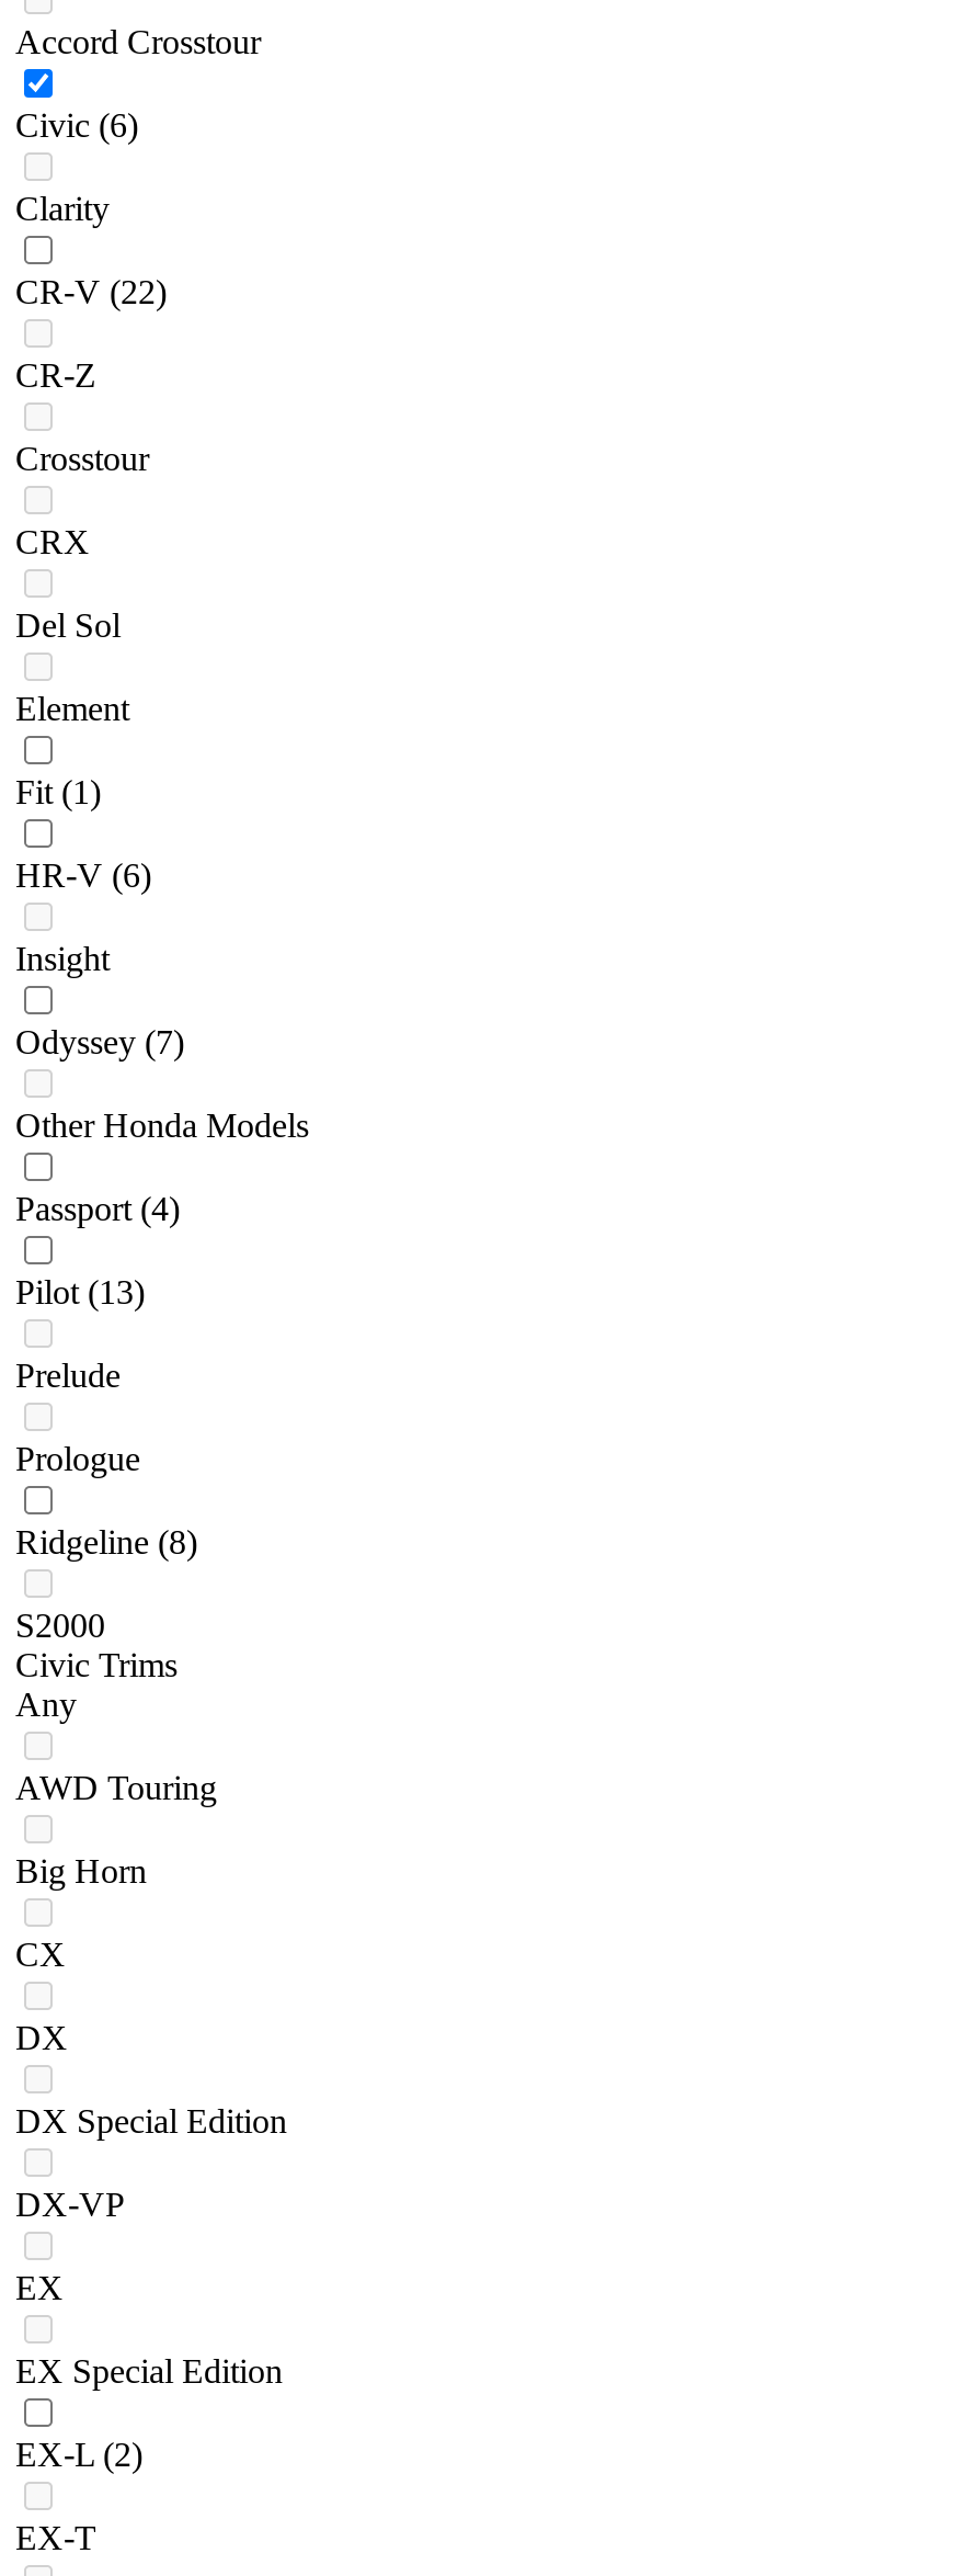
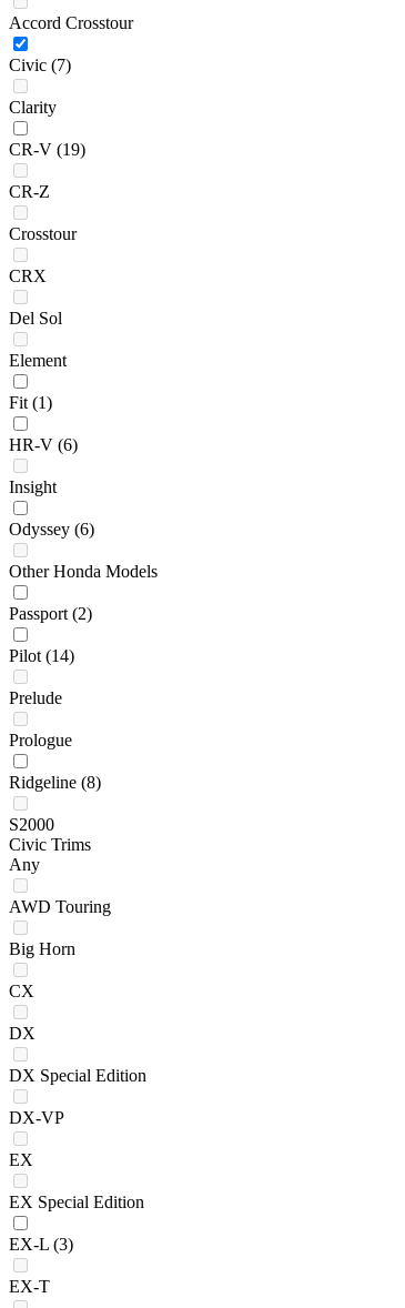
- Civic (6)
+ Civic (7)

- CR-V (22)
+ CR-V (19)

- Odyssey (7)
+ Odyssey (6)

- Passport (4)
+ Passport (2)

- Pilot (13)
+ Pilot (14)

- EX-L (2)
+ EX-L (3)
